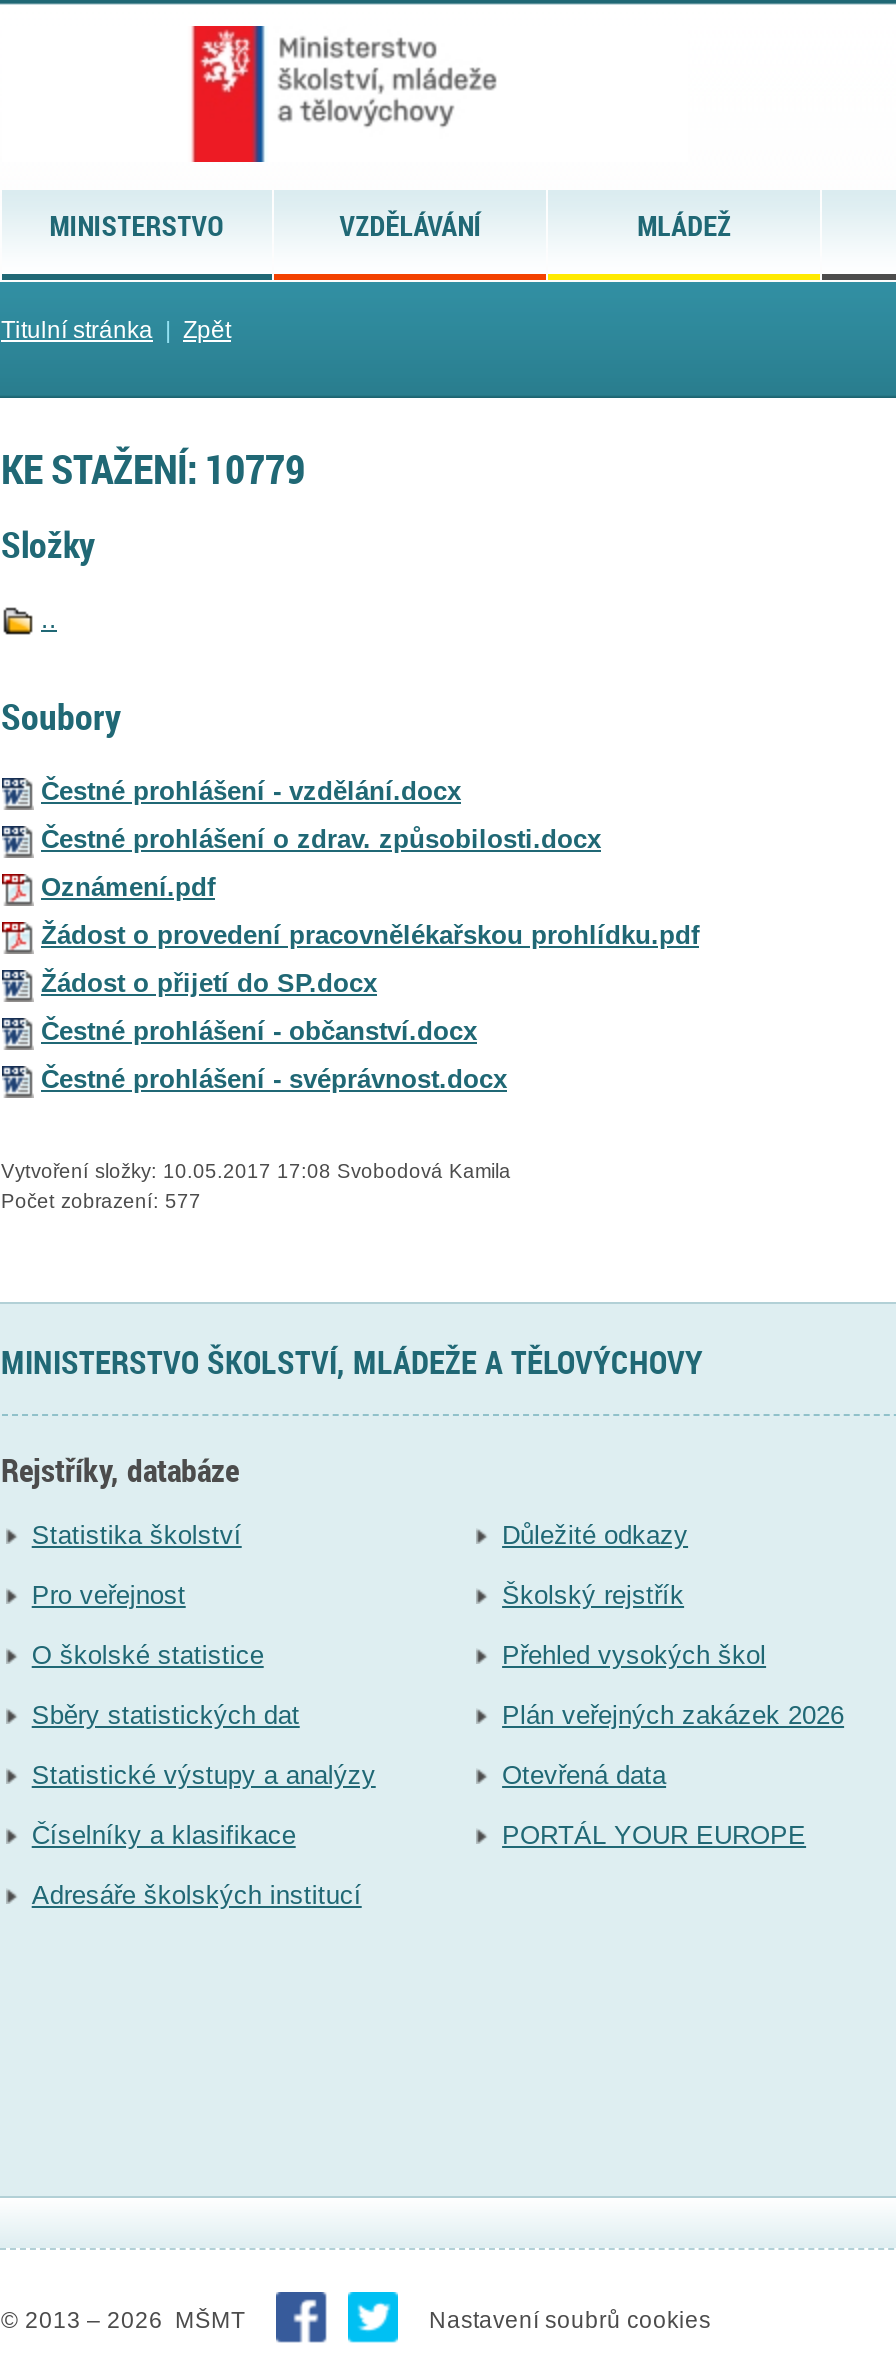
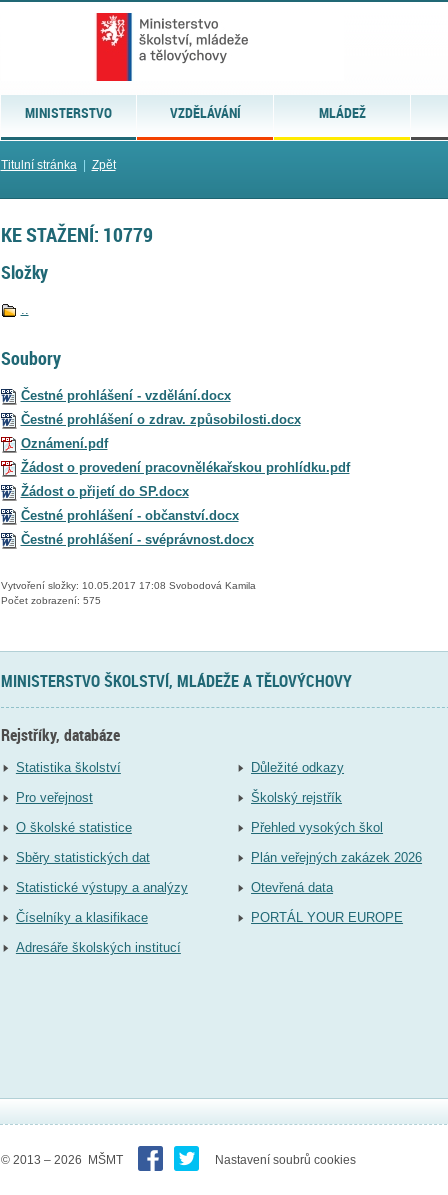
- Počet zobrazení: 577
+ Počet zobrazení: 575
